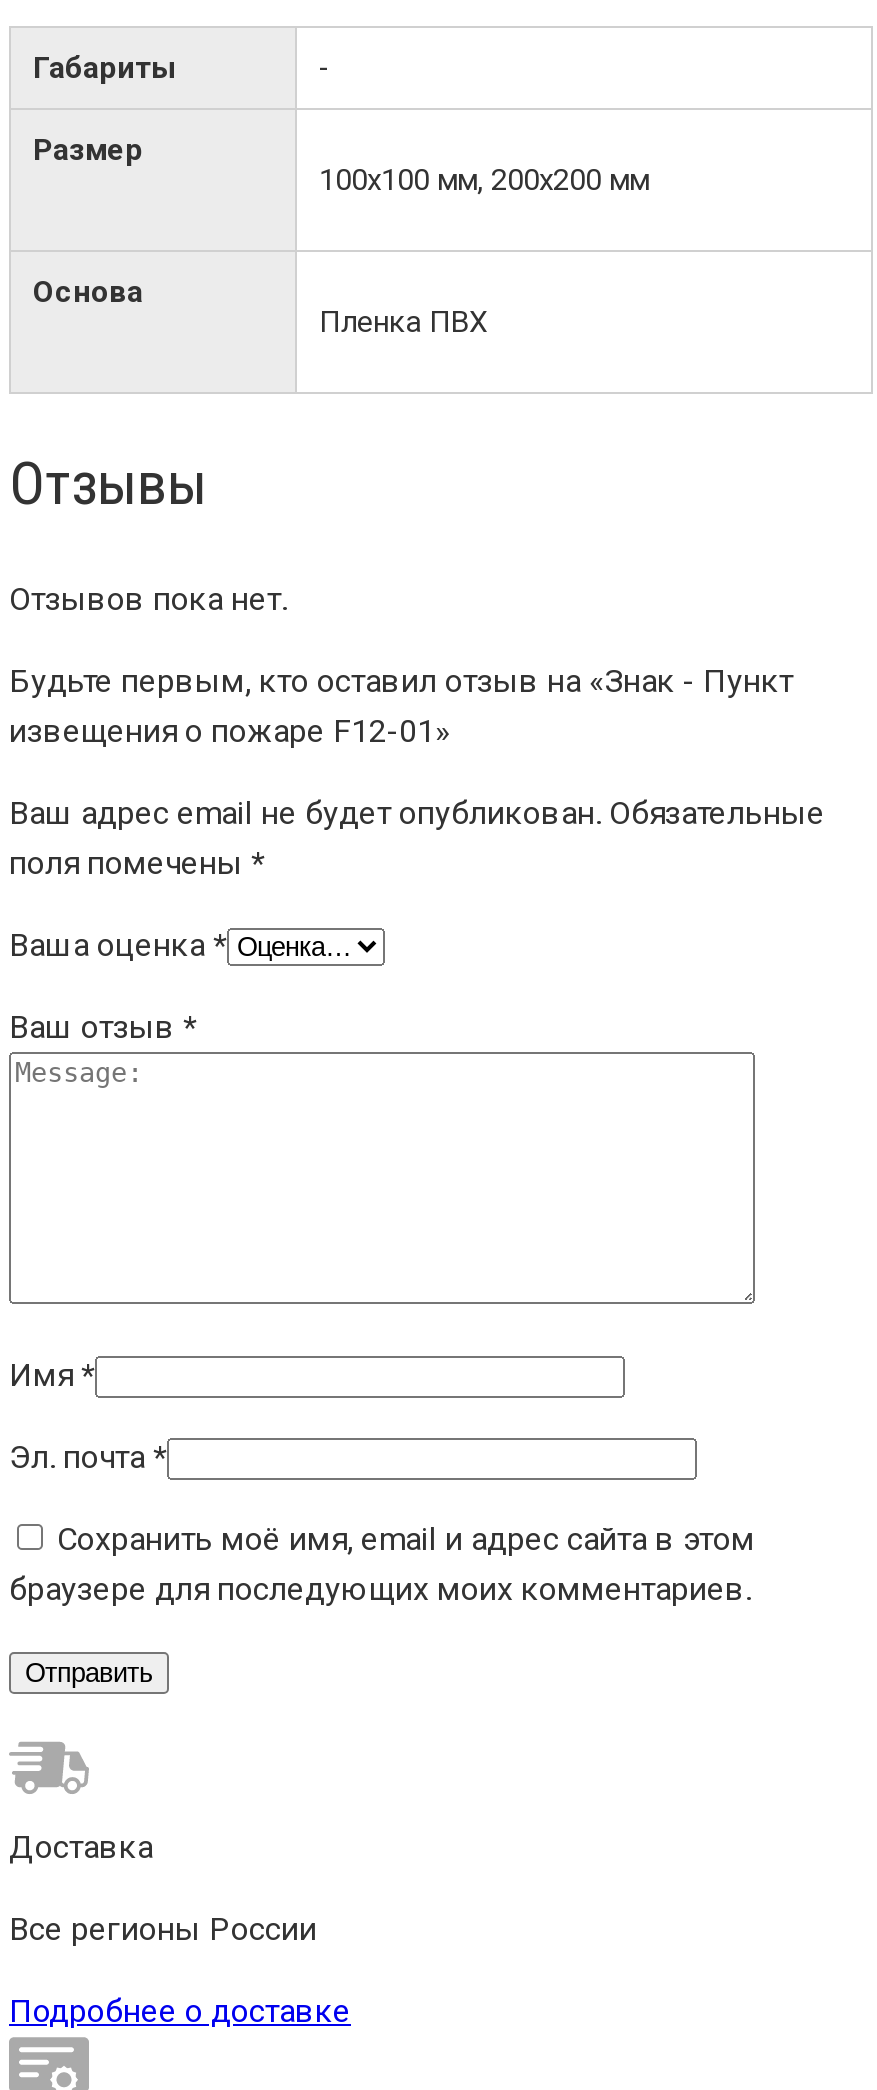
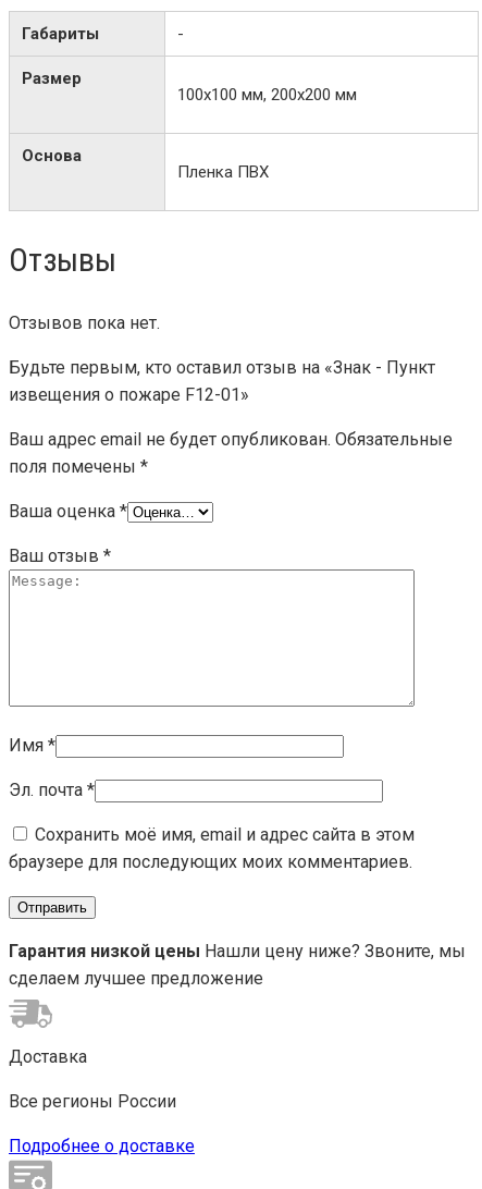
+ Гарантия низкой цены Нашли цену ниже? Звоните, мы
+ сделаем лучшее предложение
